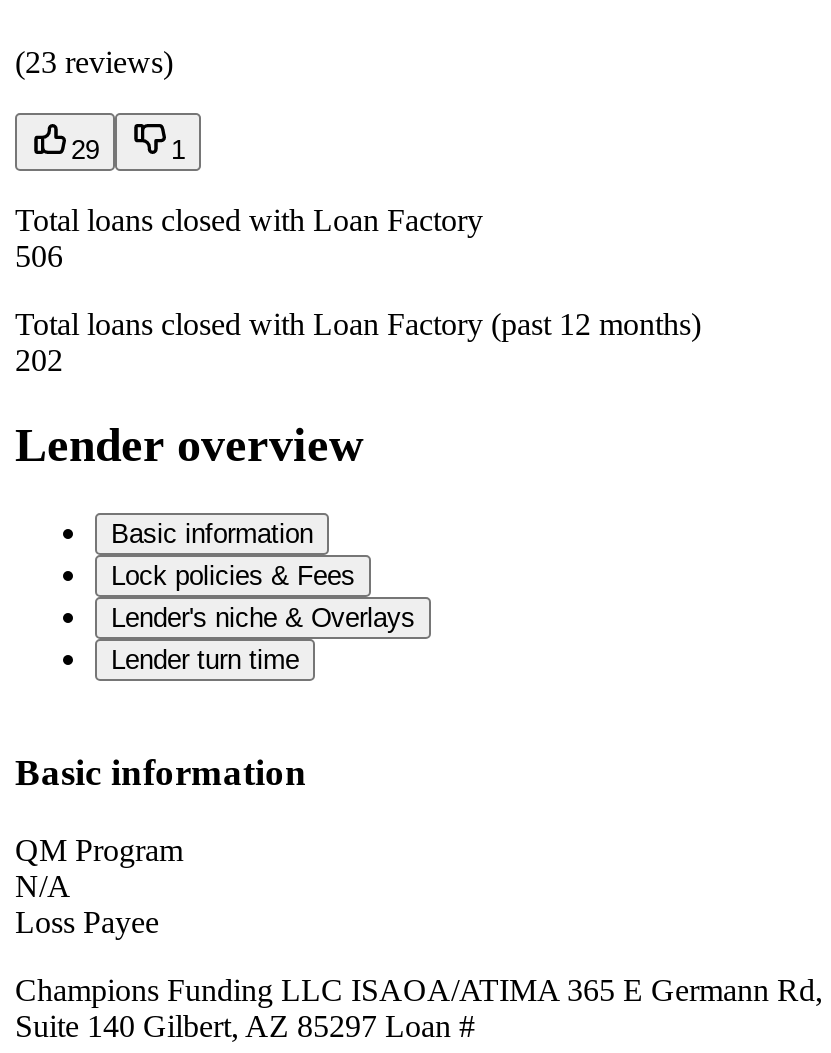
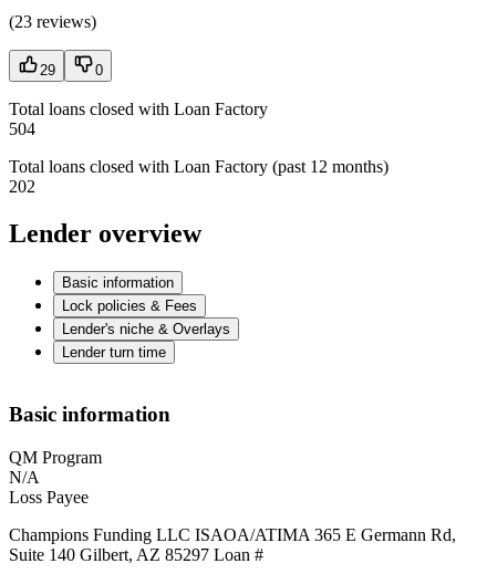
- 1
+ 0

- 506
+ 504
